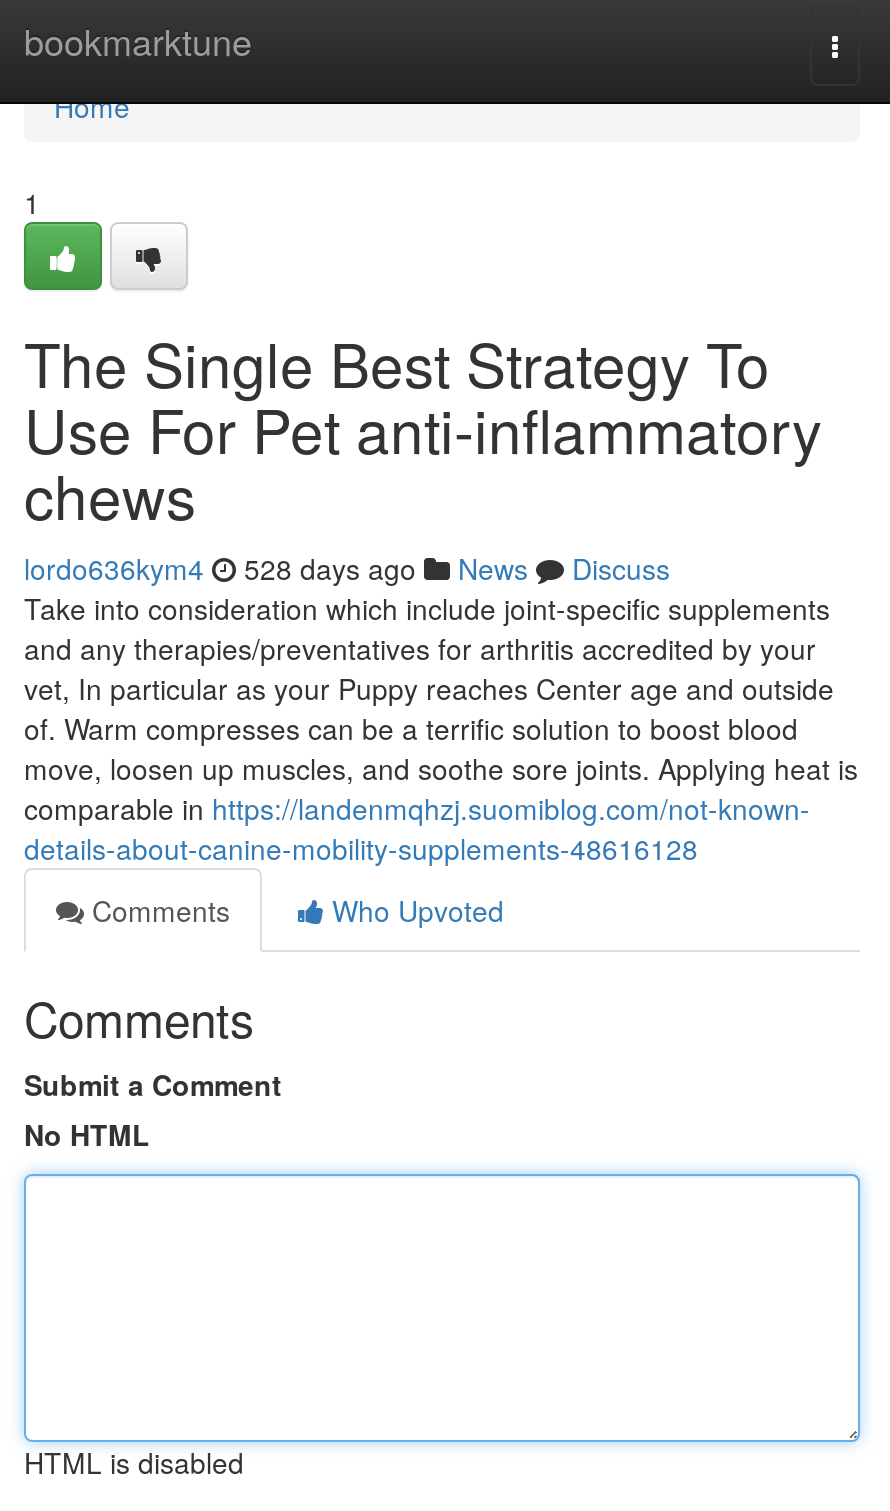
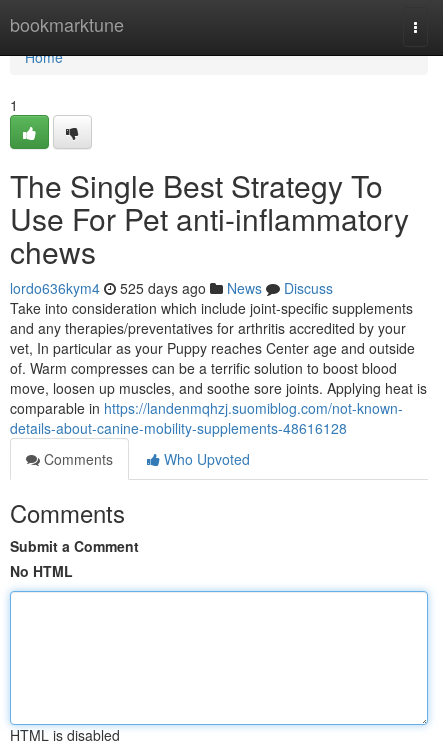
- lordo636kym4 528 days ago News Discuss
+ lordo636kym4 525 days ago News Discuss
